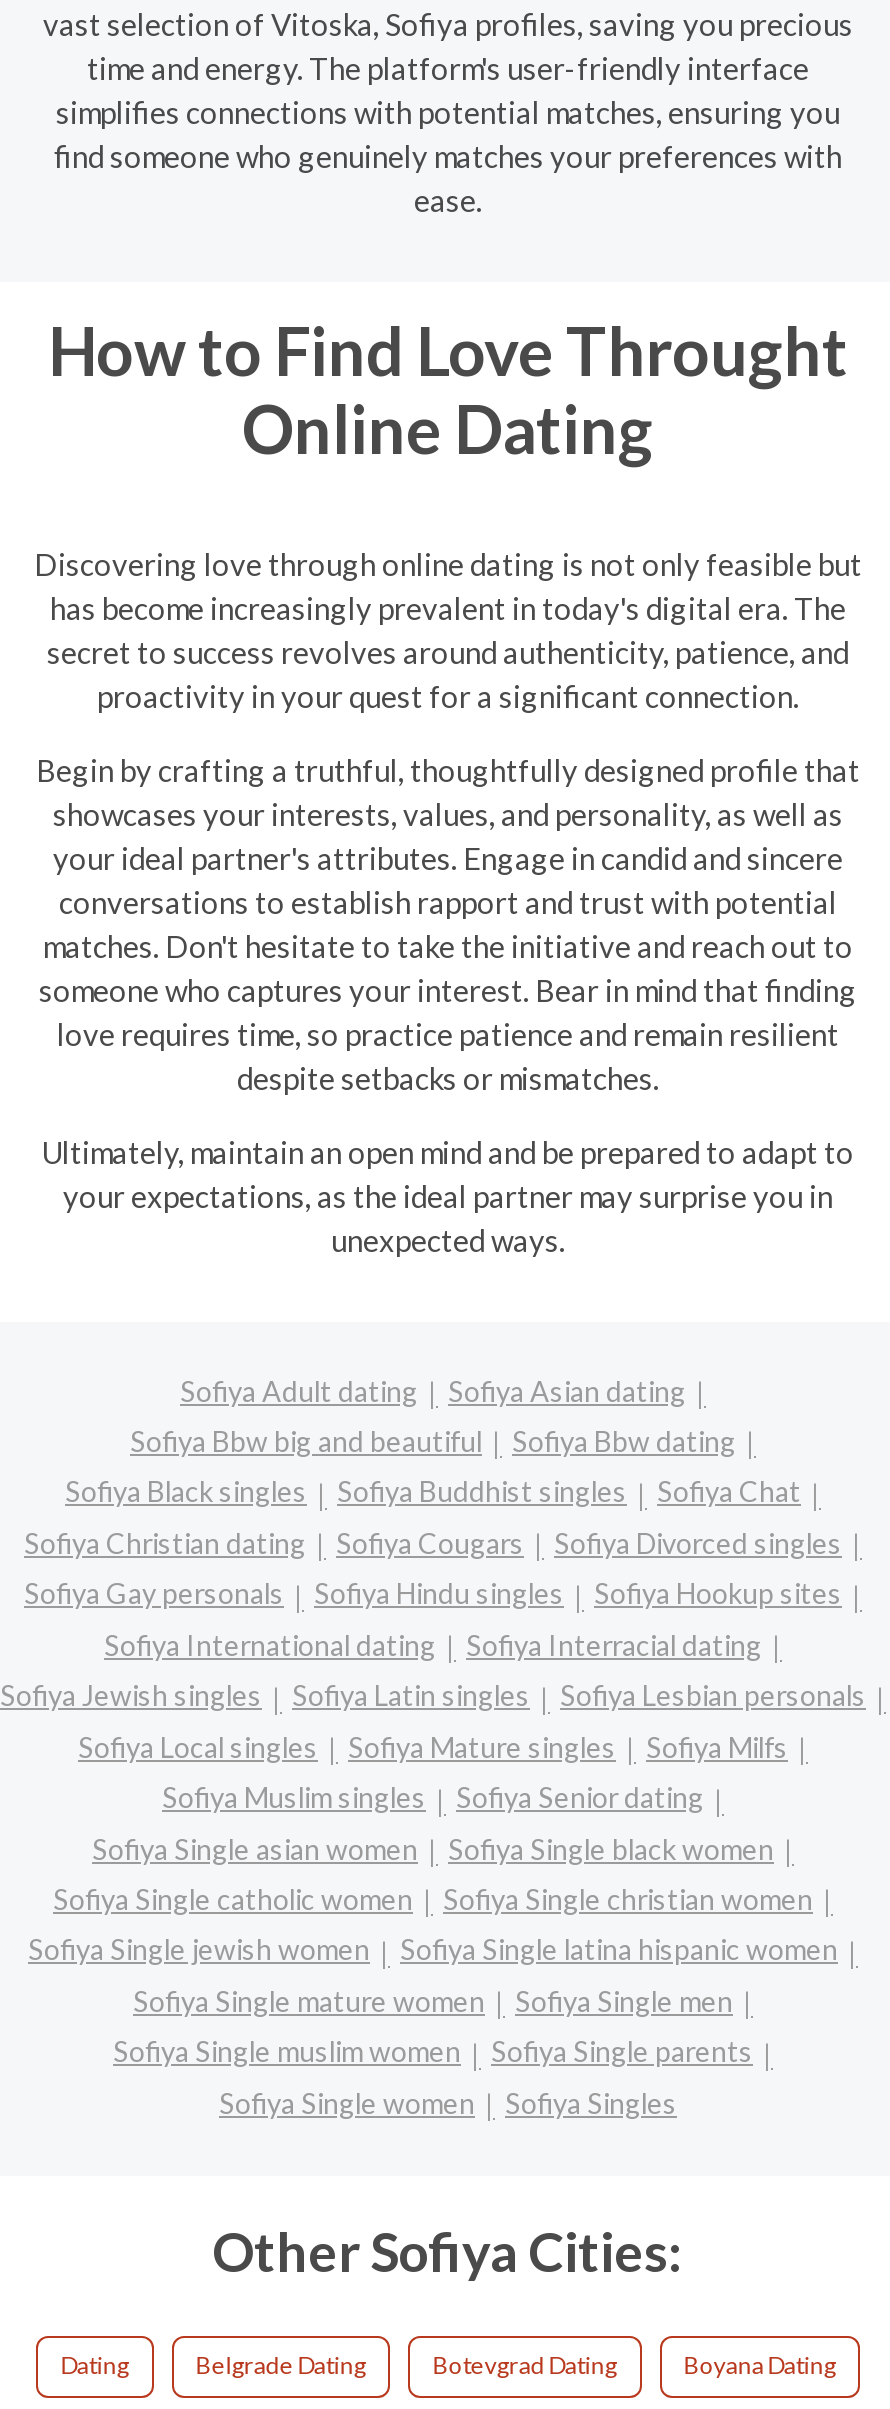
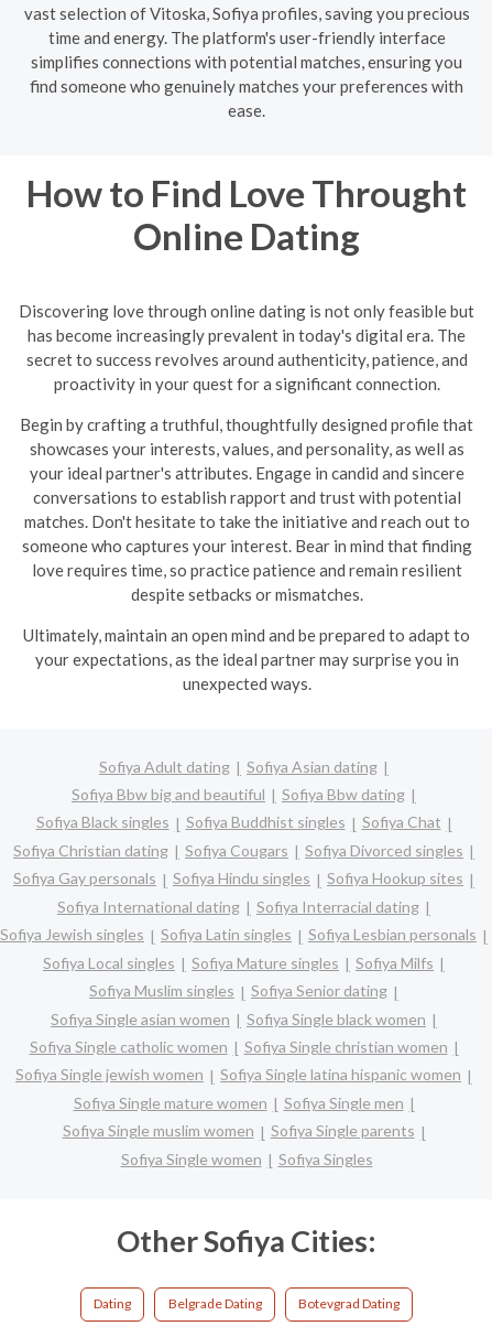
- Boyana Dating
